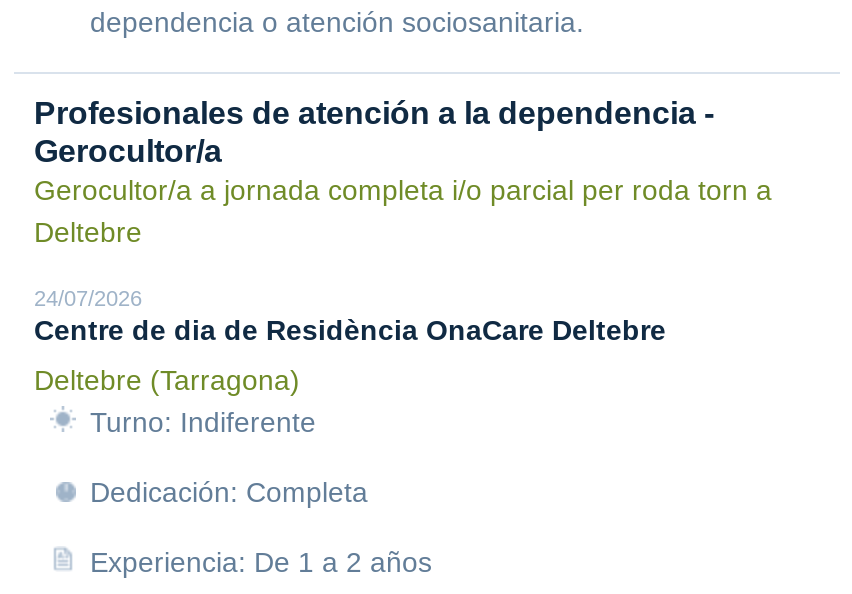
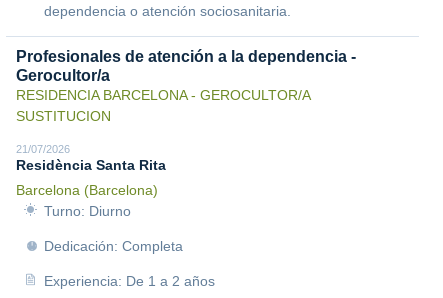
- Gerocultor/a a jornada completa i/o parcial per roda torn a
- Deltebre
+ RESIDENCIA BARCELONA - GEROCULTOR/A
+ SUSTITUCION

- 24/07/2026
- Centre de dia de Residència OnaCare Deltebre
+ 21/07/2026
+ Residència Santa Rita

- Deltebre (Tarragona)
- Turno: Indiferente
+ Barcelona (Barcelona)
+ Turno: Diurno
